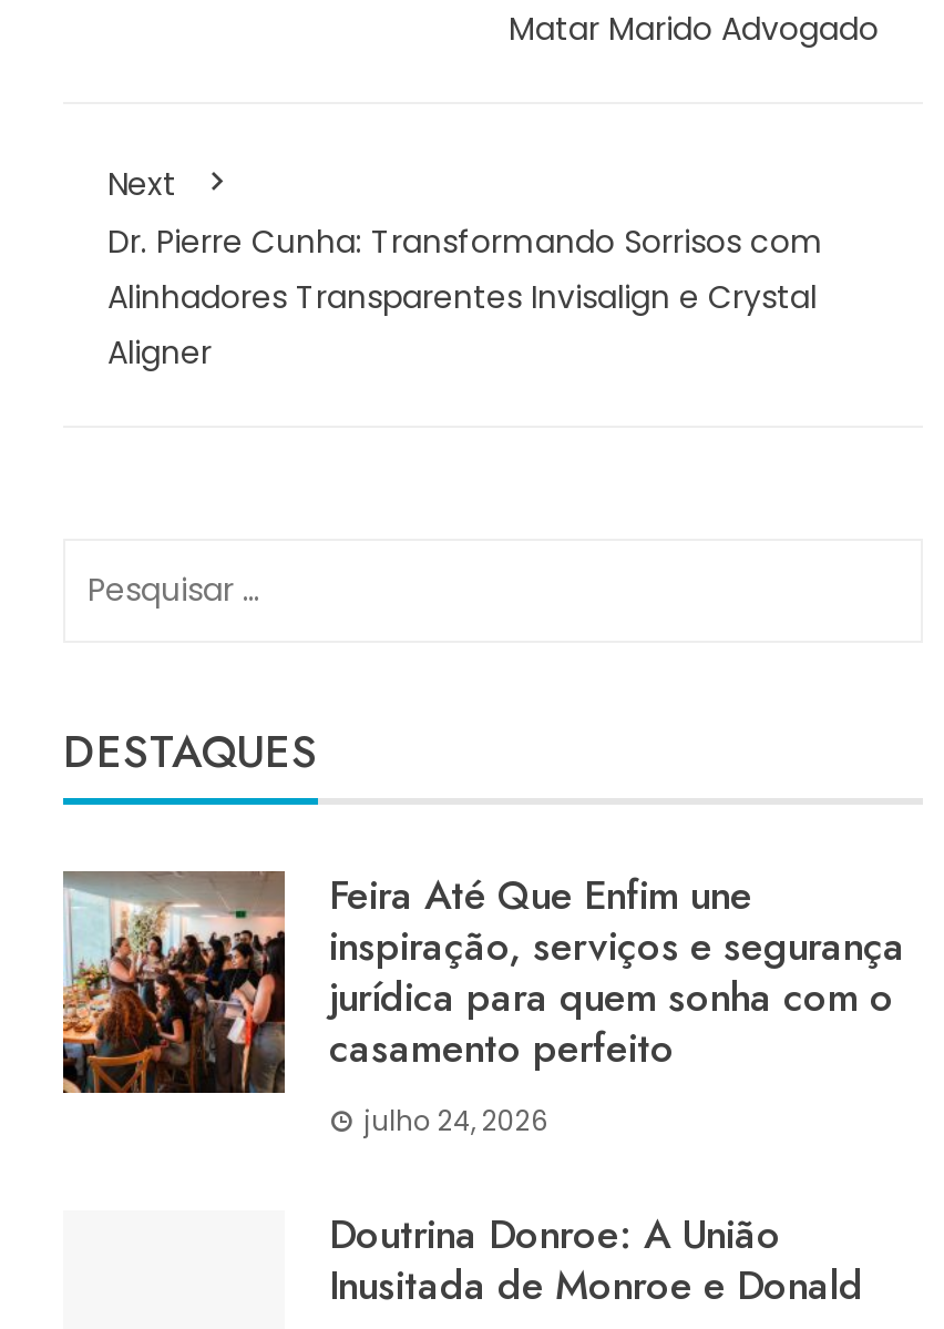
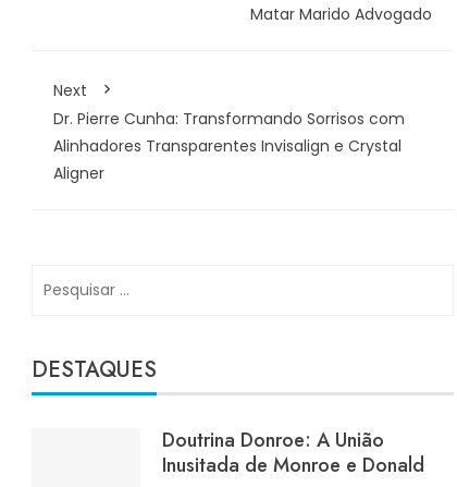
- [image]
- Feira Até Que Enfim une
- inspiração, serviços e segurança
- jurídica para quem sonha com o
- casamento perfeito
- julho 24, 2026
